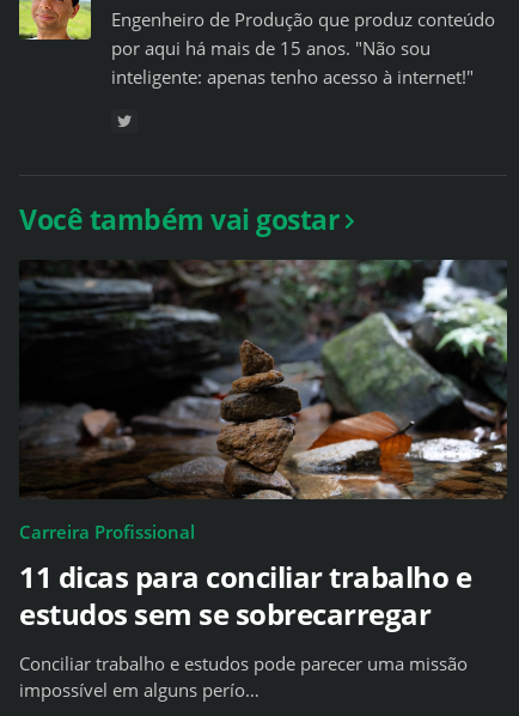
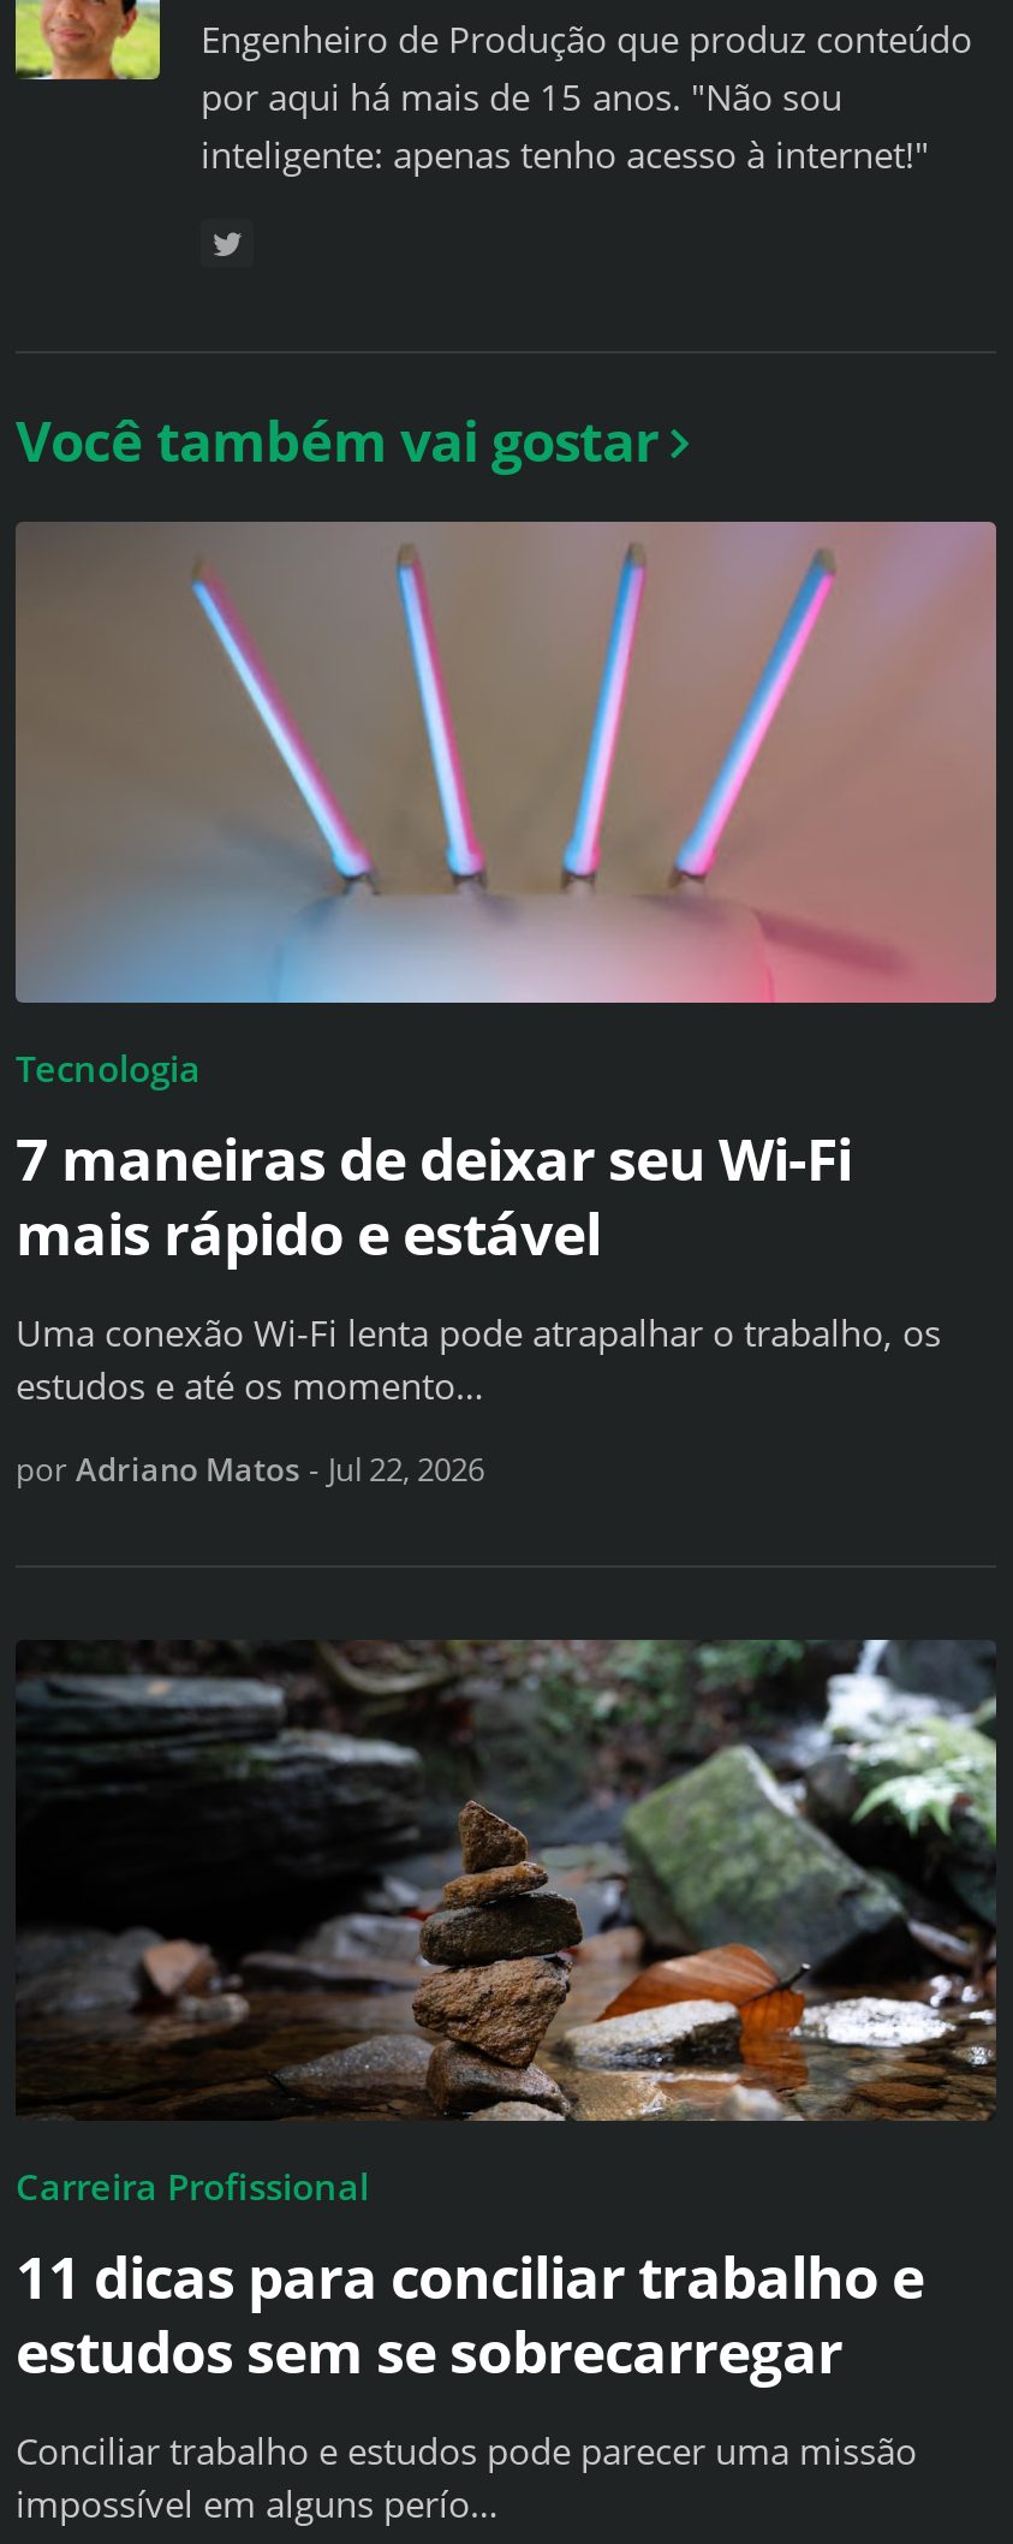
+ [image]
+ Tecnologia
+ 7 maneiras de deixar seu Wi-Fi
+ mais rápido e estável
+ Uma conexão Wi-Fi lenta pode atrapalhar o trabalho, os
+ estudos e até os momento…
+ por Adriano Matos - Jul 22, 2026
